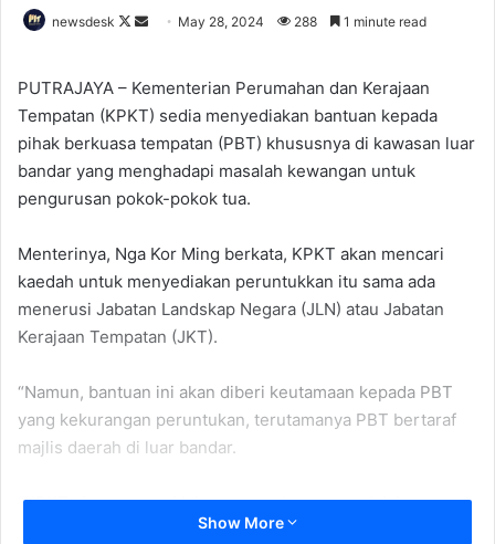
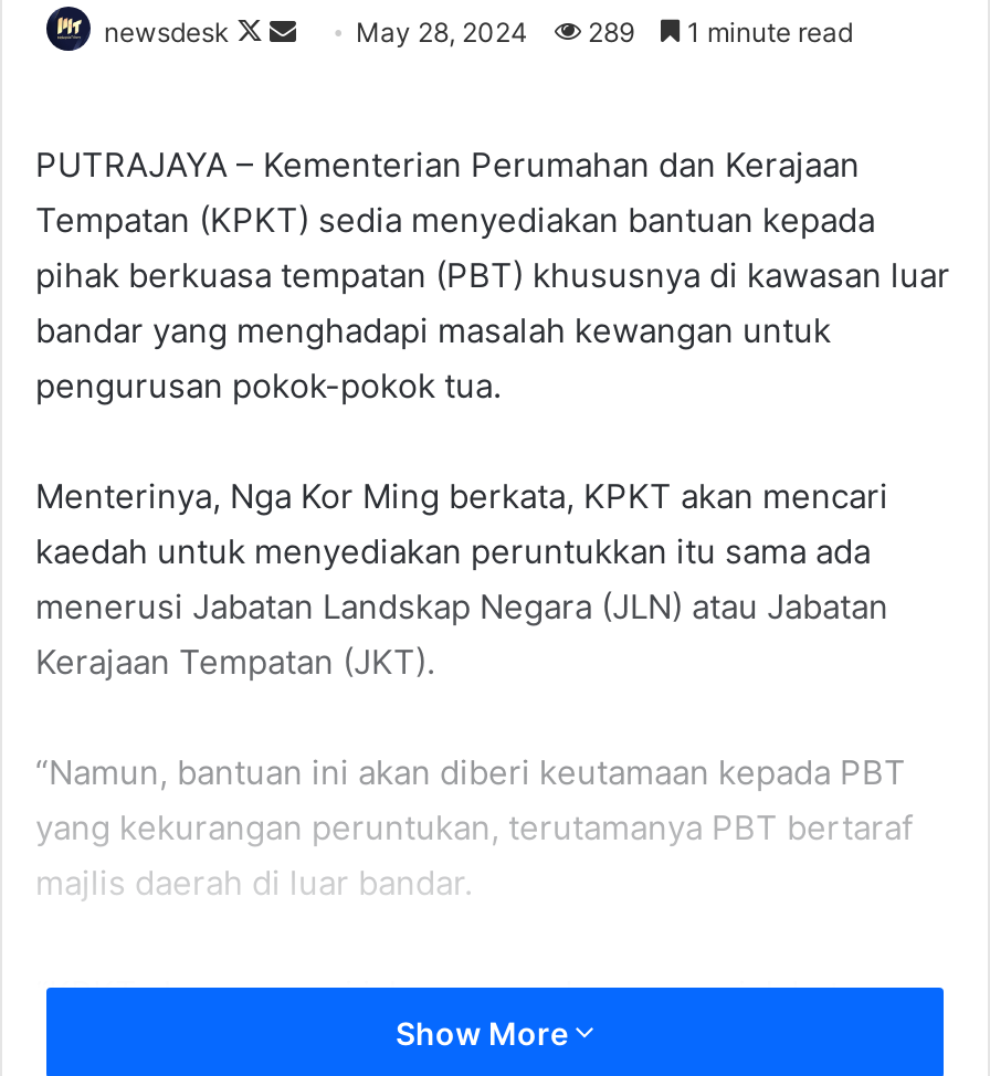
- 288
+ 289
